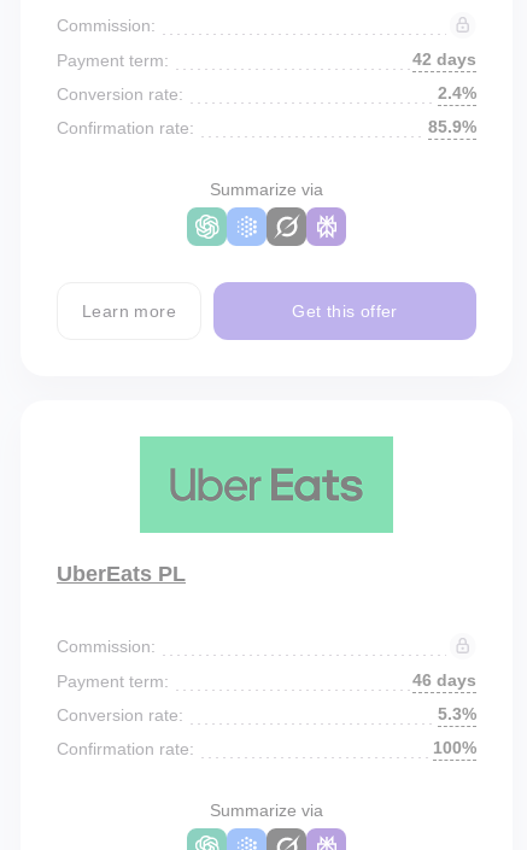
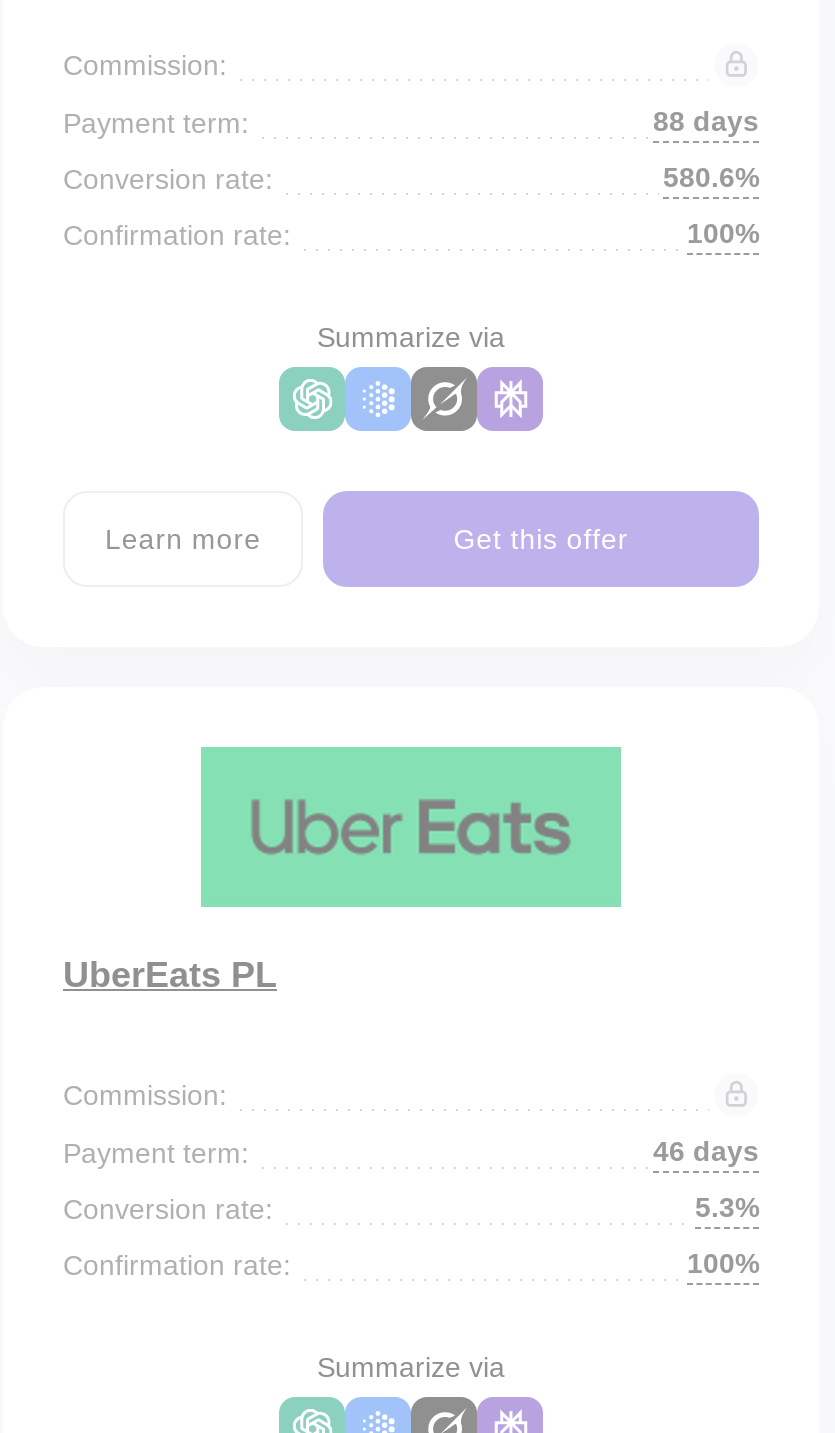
- 42 days
+ 88 days

- 2.4%
+ 580.6%

- 85.9%
+ 100%
